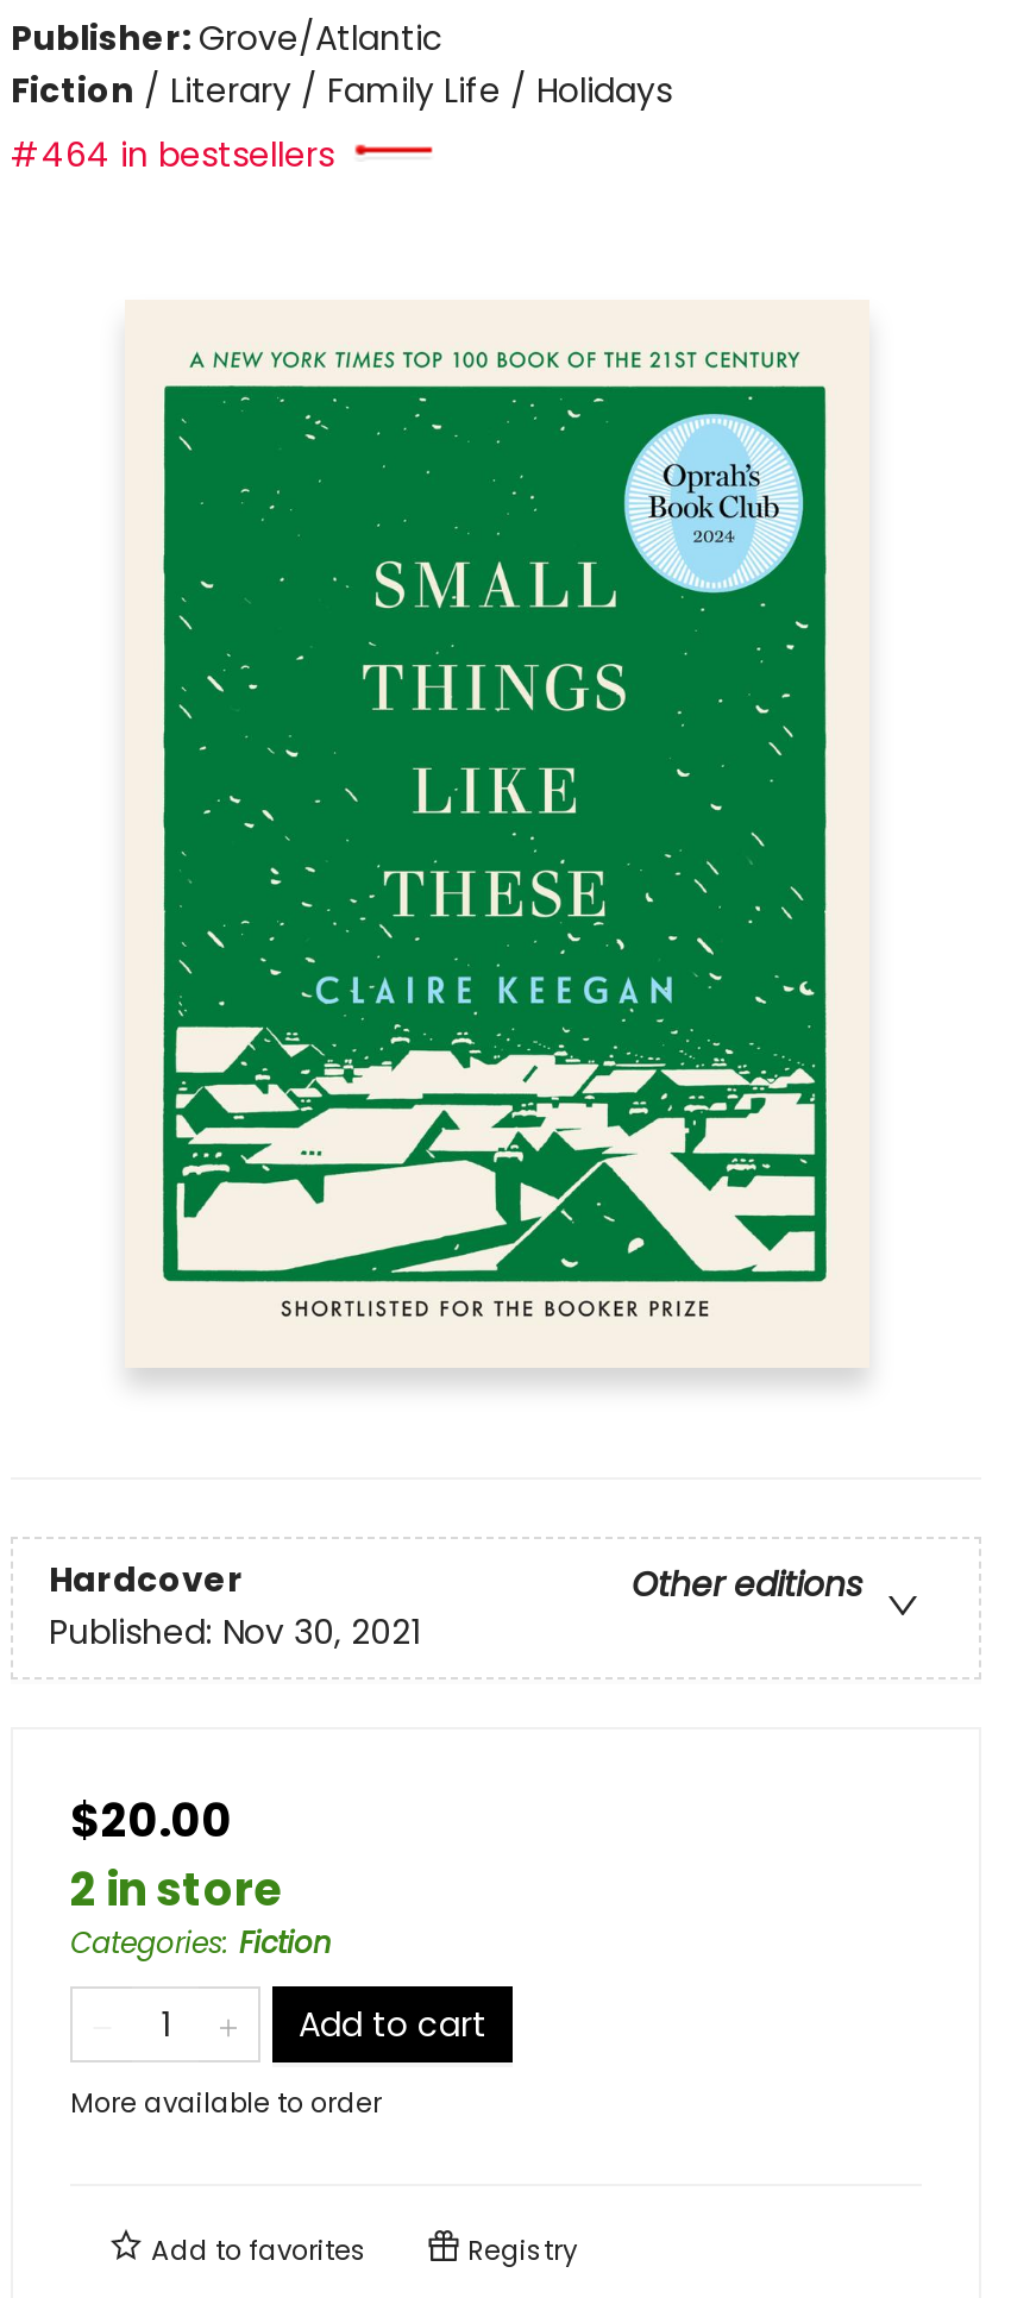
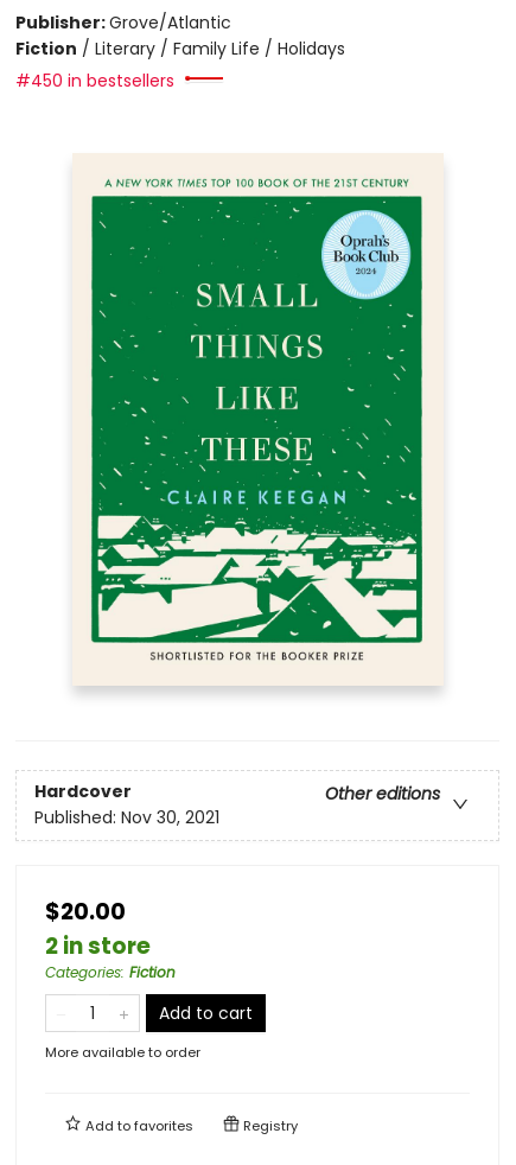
- #464 in bestsellers
+ #450 in bestsellers
